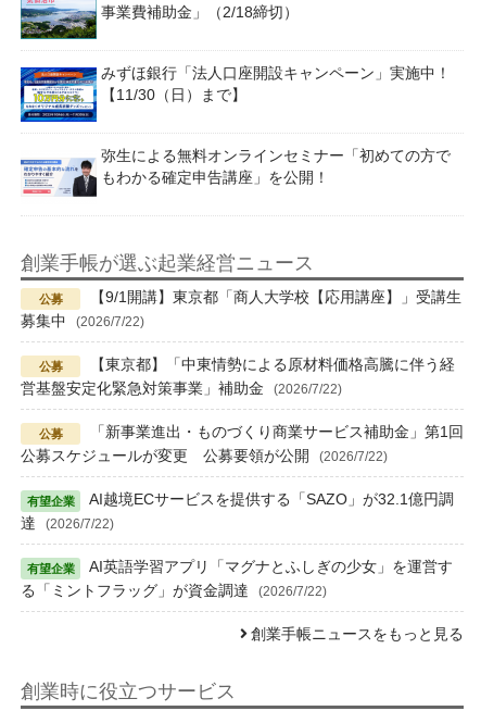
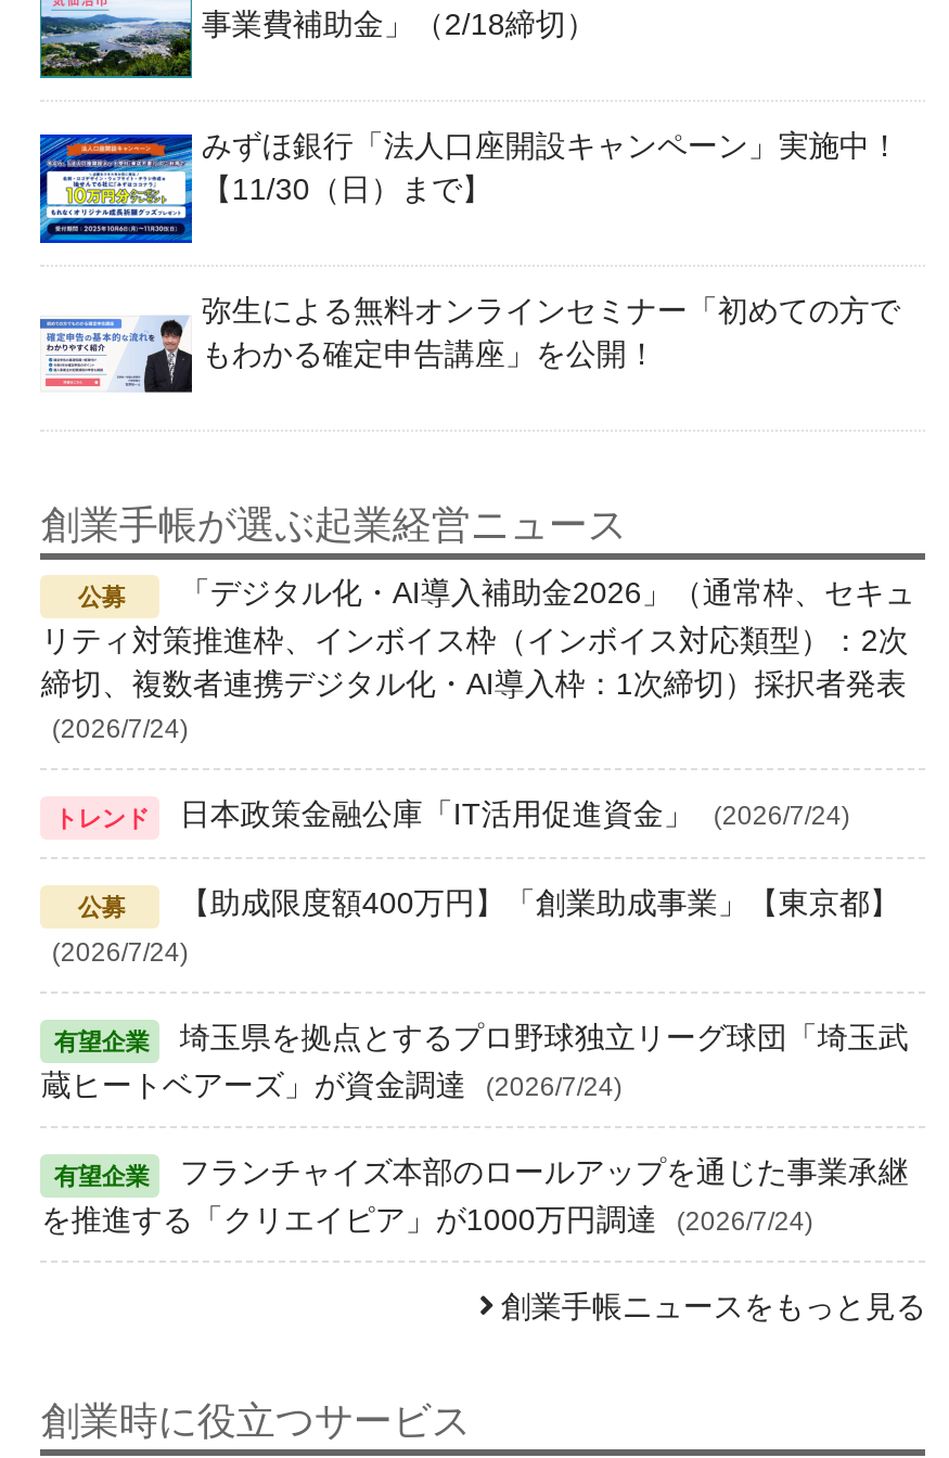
- 【9/1開講】東京都「商人大学校【応用講座】」受講生
- 募集中
- (2026/7/22)
- 【東京都】「中東情勢による原材料価格高騰に伴う経
- 営基盤安定化緊急対策事業」補助金
- (2026/7/22)
- 「新事業進出・ものづくり商業サービス補助金」第1回
- 公募スケジュールが変更 公募要領が公開
- (2026/7/22)
- AI越境ECサービスを提供する「SAZO」が32.1億円調
- 達
- (2026/7/22)
- AI英語学習アプリ「マグナとふしぎの少女」を運営す
- る「ミントフラッグ」が資金調達
- (2026/7/22)
+ 「デジタル化・AI導入補助金2026」（通常枠、セキュ
+ リティ対策推進枠、インボイス枠（インボイス対応類型）：2次
+ 締切、複数者連携デジタル化・AI導入枠：1次締切）採択者発表
+ (2026/7/24)
+ 日本政策金融公庫「IT活用促進資金」
+ (2026/7/24)
+ 【助成限度額400万円】「創業助成事業」【東京都】
+ (2026/7/24)
+ 埼玉県を拠点とするプロ野球独立リーグ球団「埼玉武
+ 蔵ヒートベアーズ」が資金調達
+ (2026/7/24)
+ フランチャイズ本部のロールアップを通じた事業承継
+ を推進する「クリエイピア」が1000万円調達
+ (2026/7/24)
